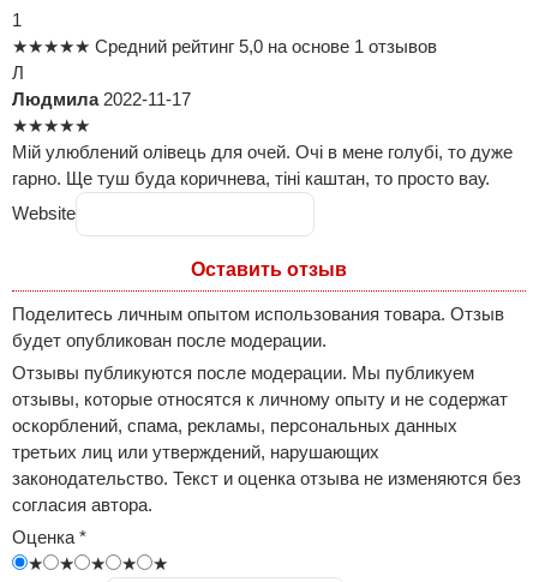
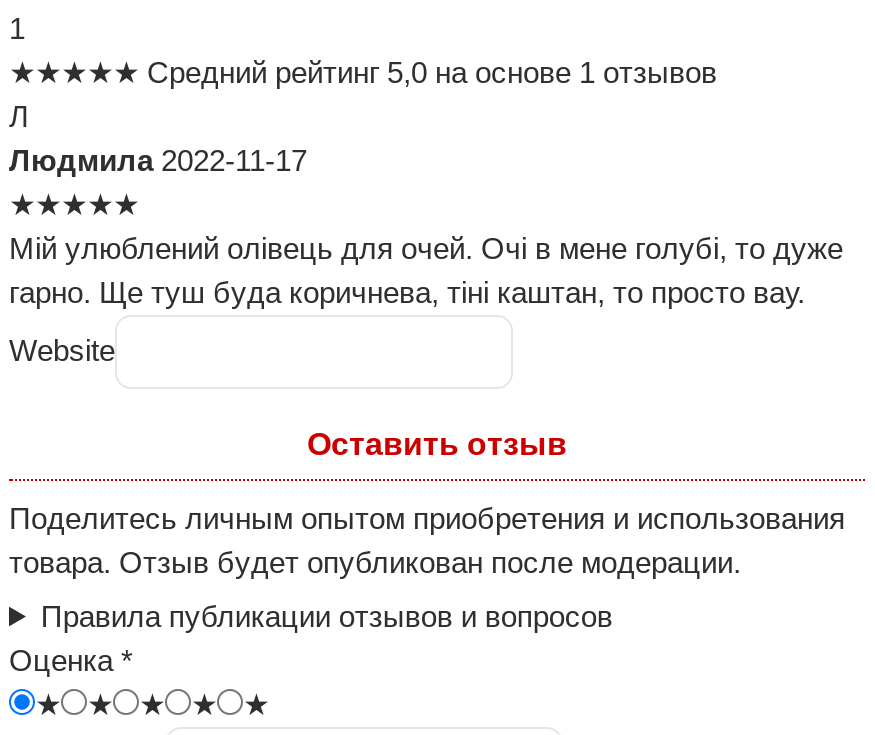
- Поделитесь личным опытом использования товара. Отзыв
- будет опубликован после модерации.
+ Поделитесь личным опытом приобретения и использования
+ товара. Отзыв будет опубликован после модерации.

- Отзывы публикуются после модерации. Мы публикуем
- отзывы, которые относятся к личному опыту и не содержат
- оскорблений, спама, рекламы, персональных данных
- третьих лиц или утверждений, нарушающих
- законодательство. Текст и оценка отзыва не изменяются без
- согласия автора.
+ Правила публикации отзывов и вопросов
